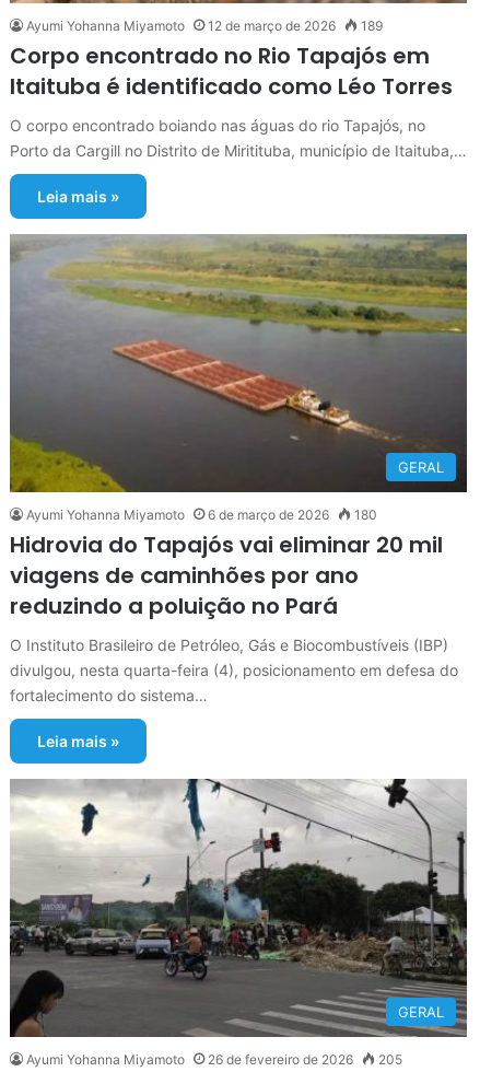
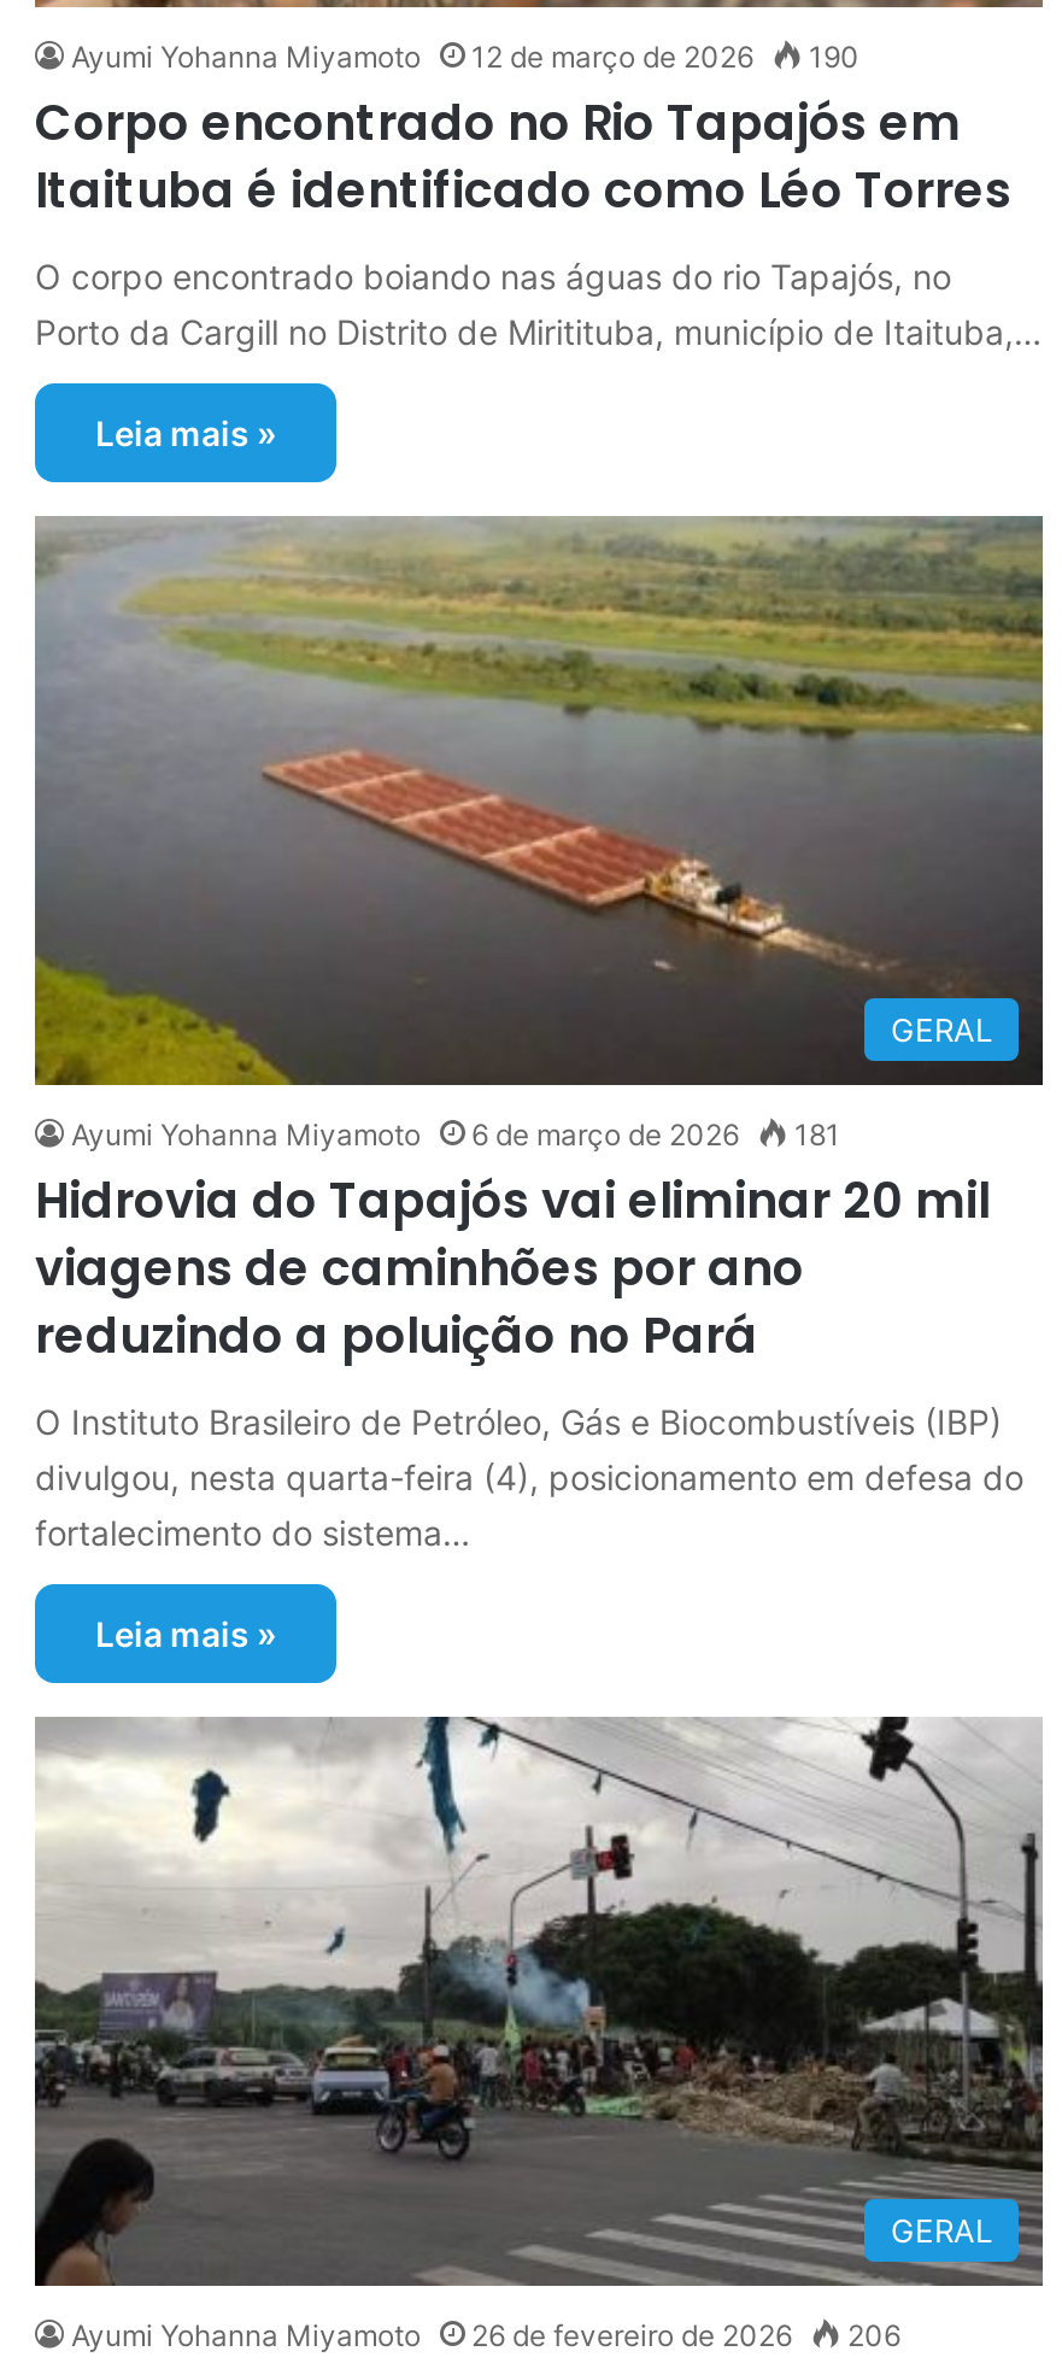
- Ayumi Yohanna Miyamoto 12 de março de 2026 189
+ Ayumi Yohanna Miyamoto 12 de março de 2026 190

- Ayumi Yohanna Miyamoto 6 de março de 2026 180
+ Ayumi Yohanna Miyamoto 6 de março de 2026 181

- Ayumi Yohanna Miyamoto 26 de fevereiro de 2026 205
+ Ayumi Yohanna Miyamoto 26 de fevereiro de 2026 206
